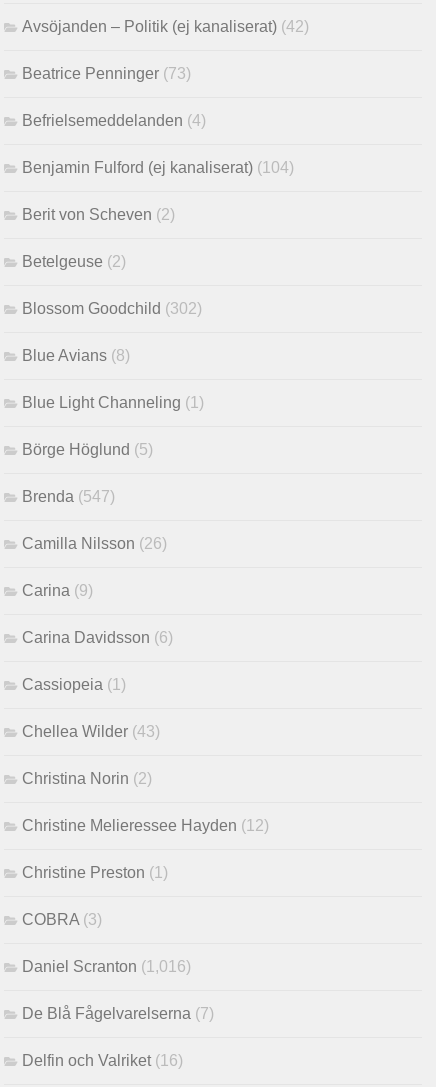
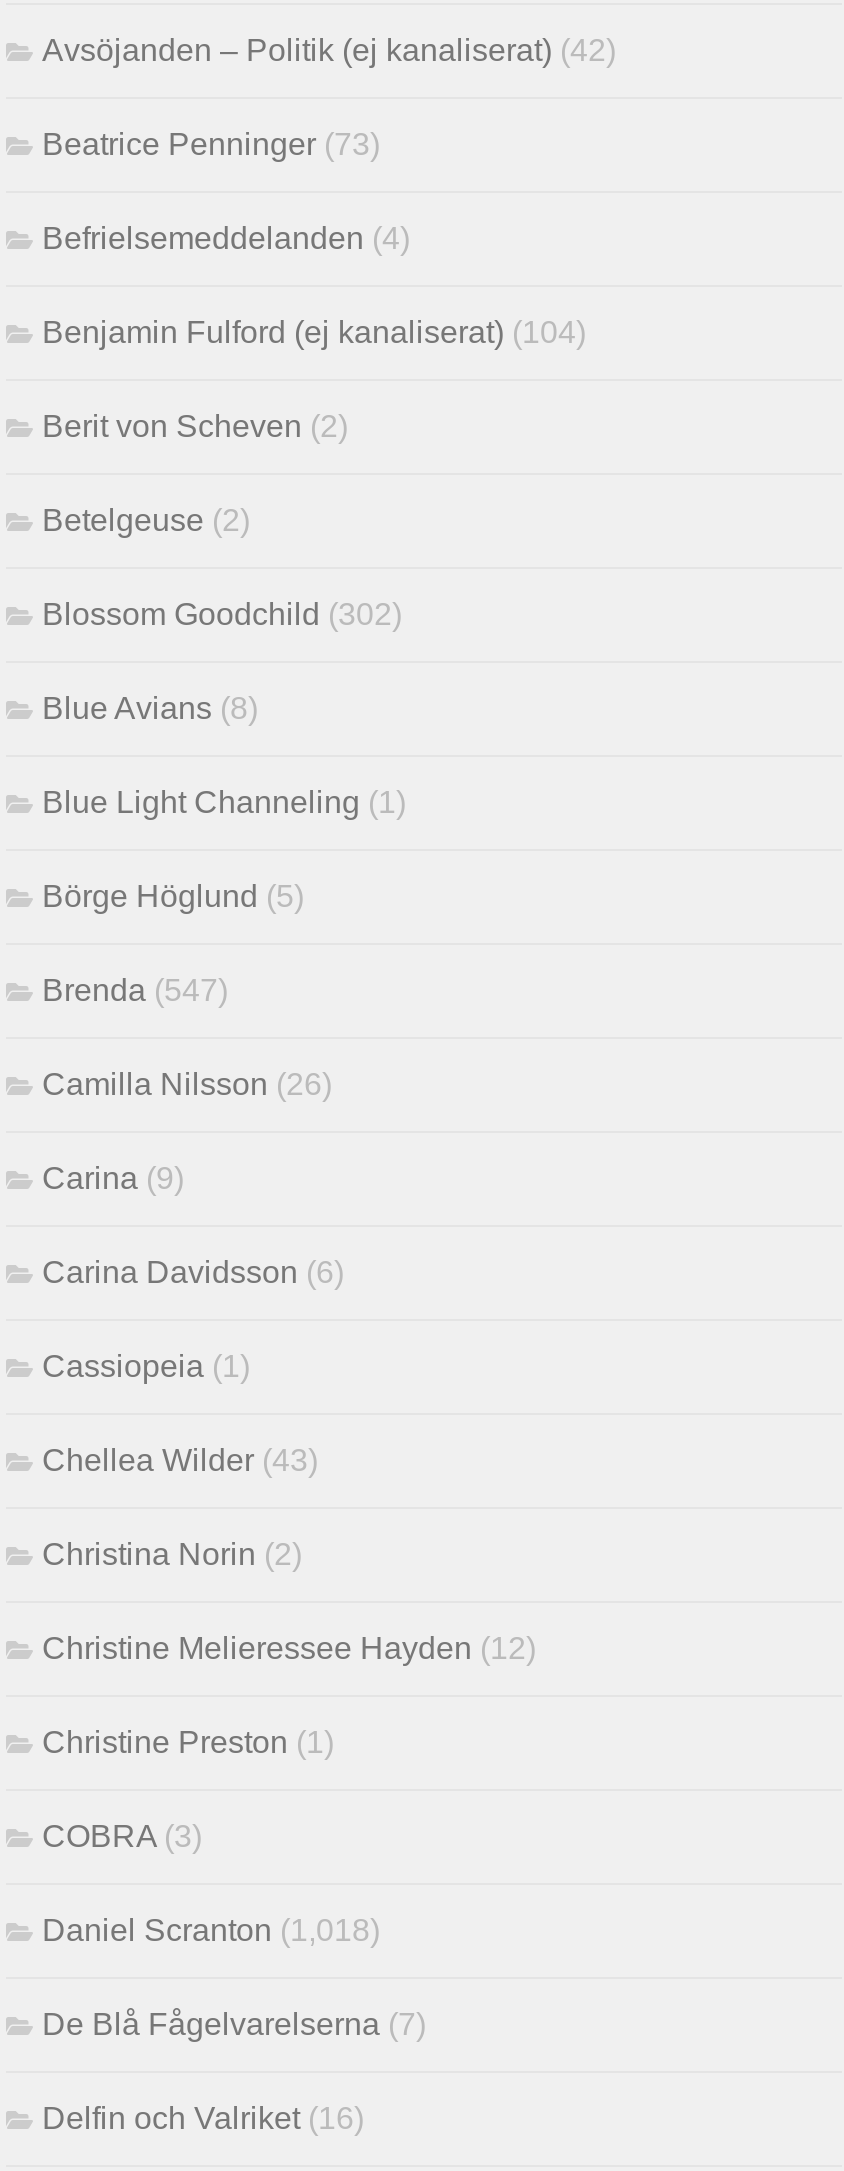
- Daniel Scranton (1,016)
+ Daniel Scranton (1,018)
